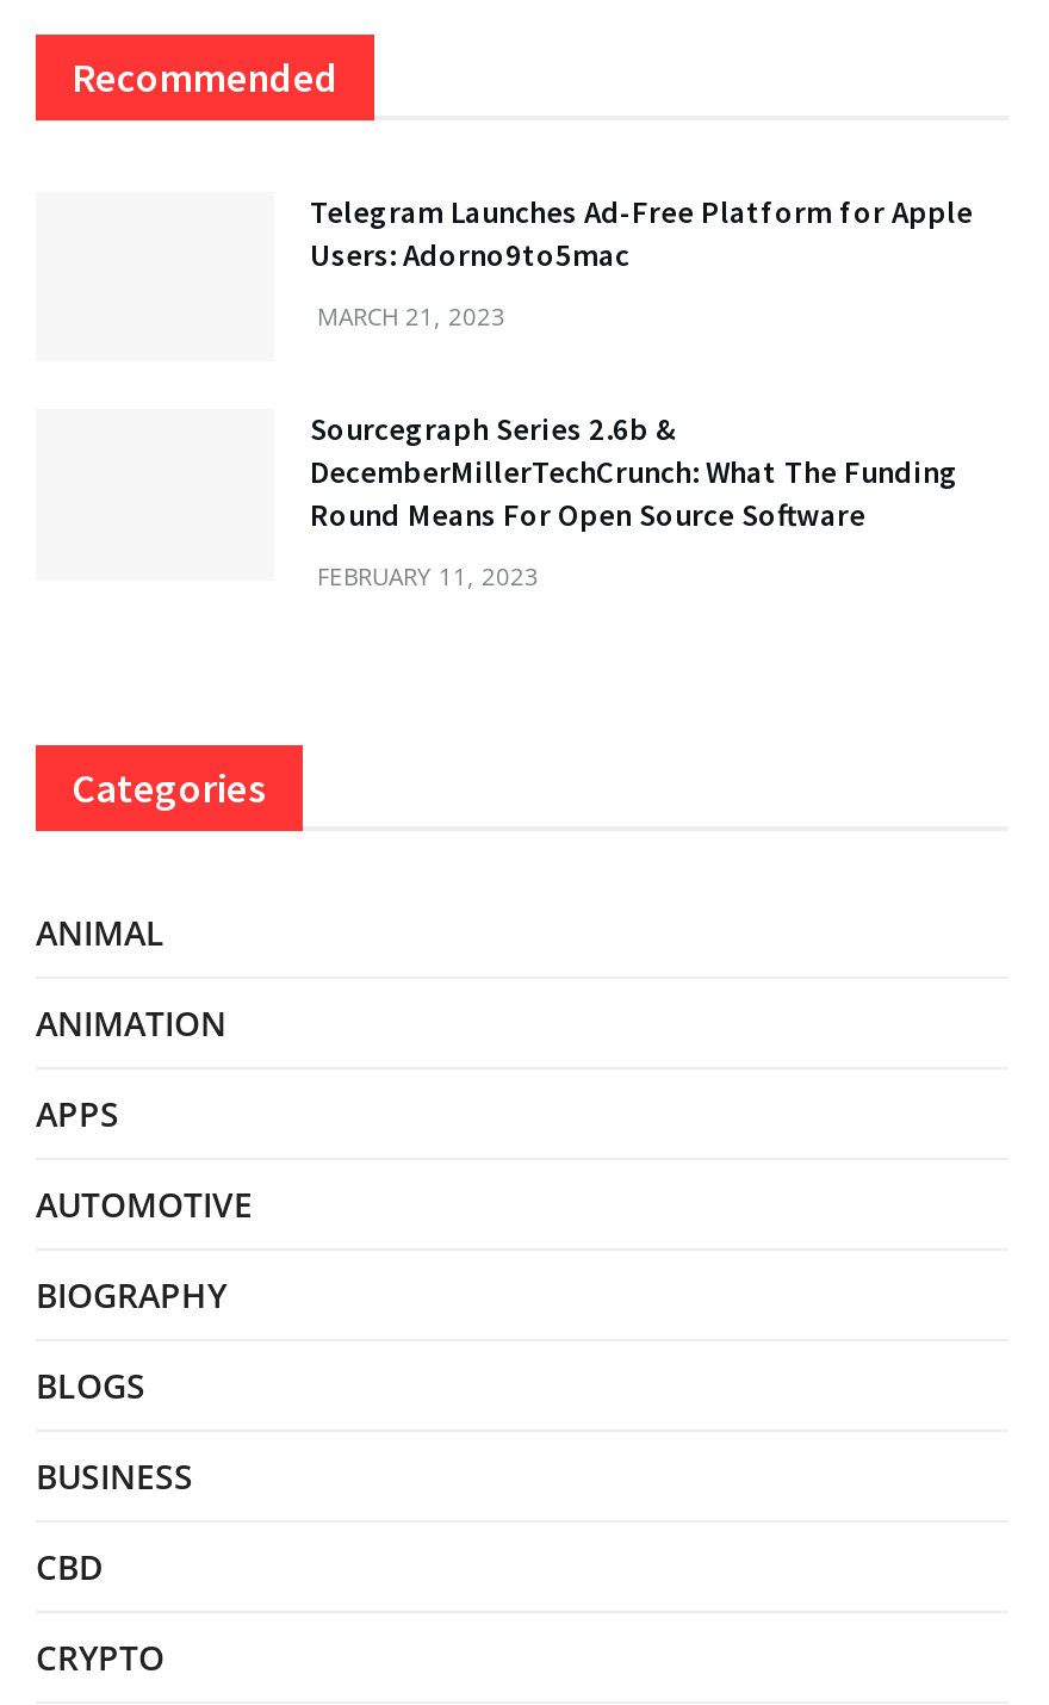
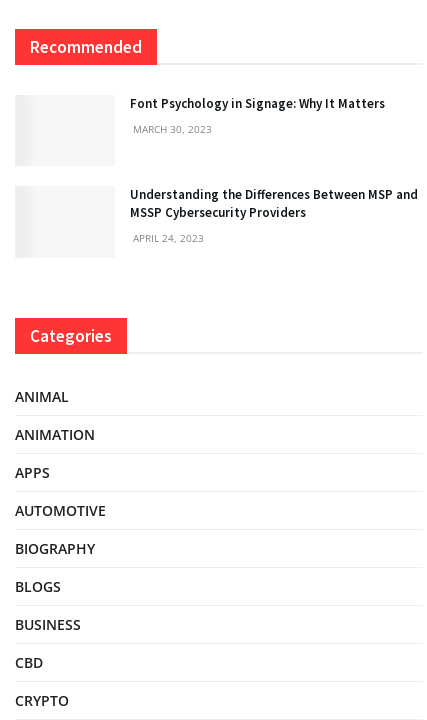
- Telegram Launches Ad-Free Platform for Apple
- Users: Adorno9to5mac
+ Font Psychology in Signage: Why It Matters

- MARCH 21, 2023
+ MARCH 30, 2023

- Sourcegraph Series 2.6b &
- DecemberMillerTechCrunch: What The Funding
- Round Means For Open Source Software
+ Understanding the Differences Between MSP and
+ MSSP Cybersecurity Providers

- FEBRUARY 11, 2023
+ APRIL 24, 2023
